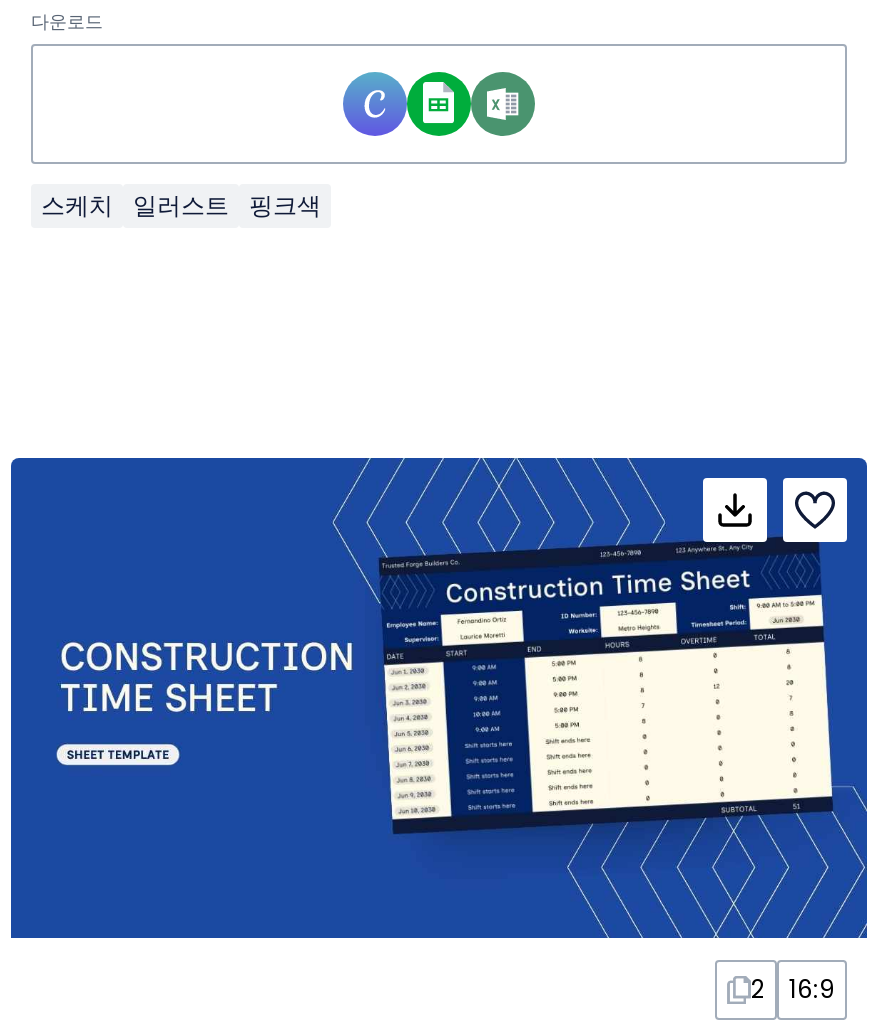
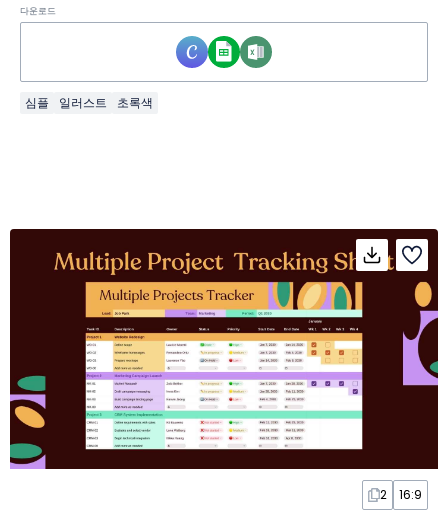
- 스케치 일러스트 핑크색
+ 심플 일러스트 초록색

- [image]
+ [image]
